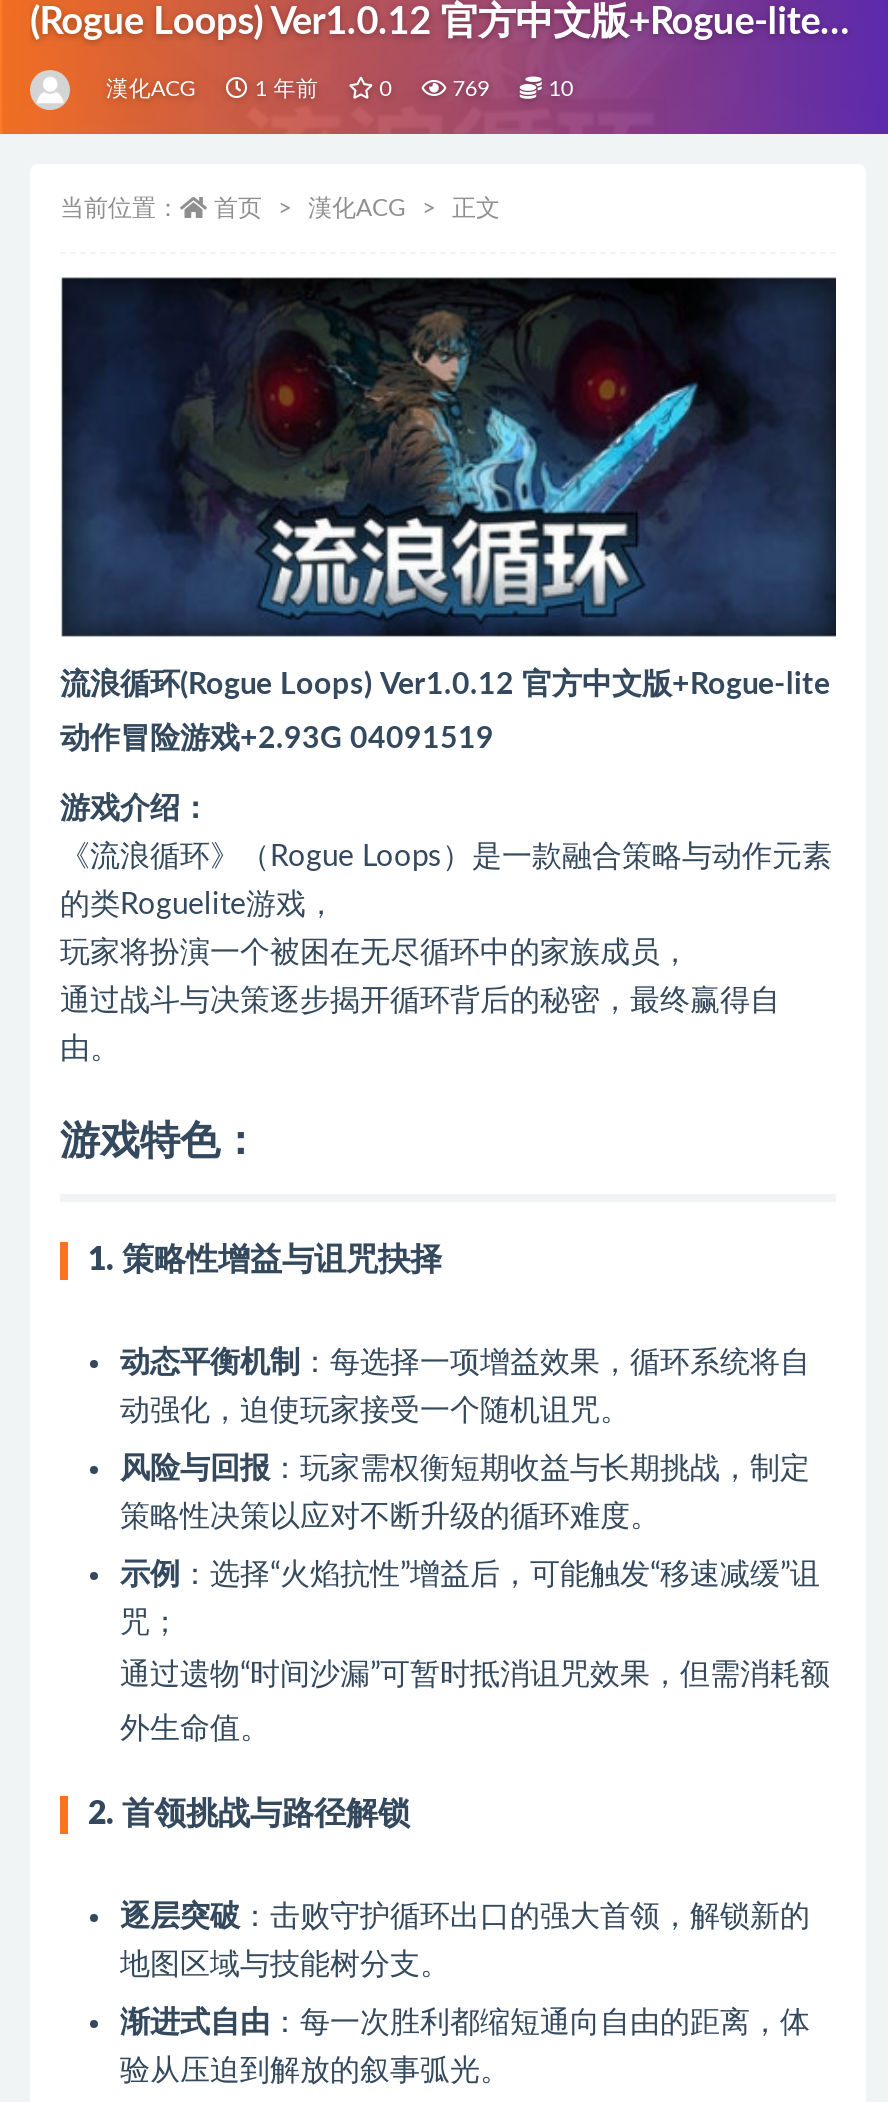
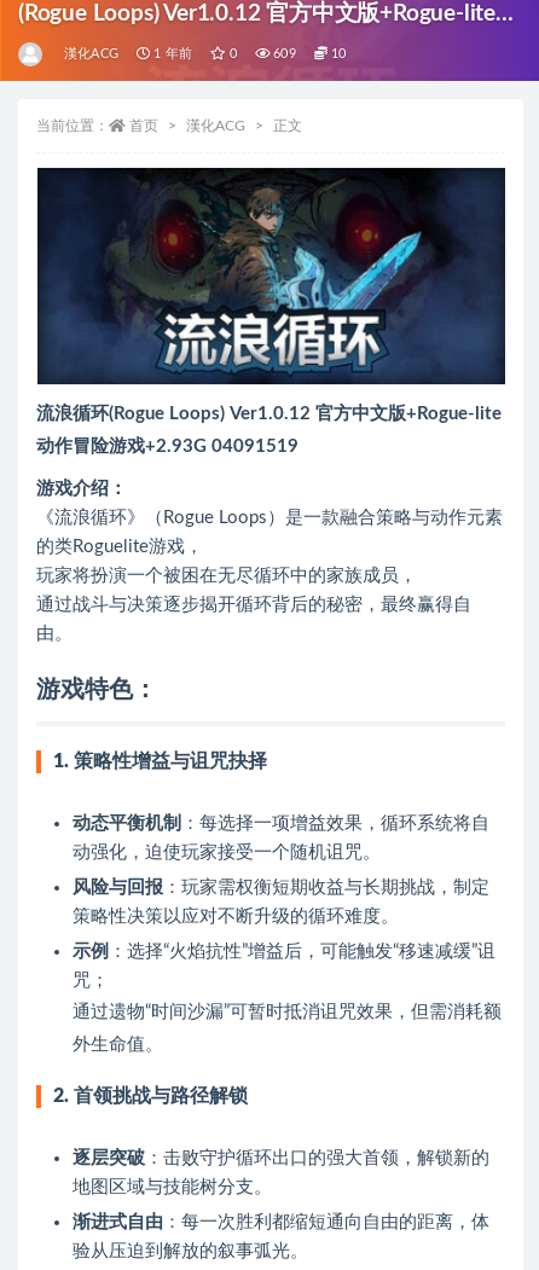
- 769
+ 609
